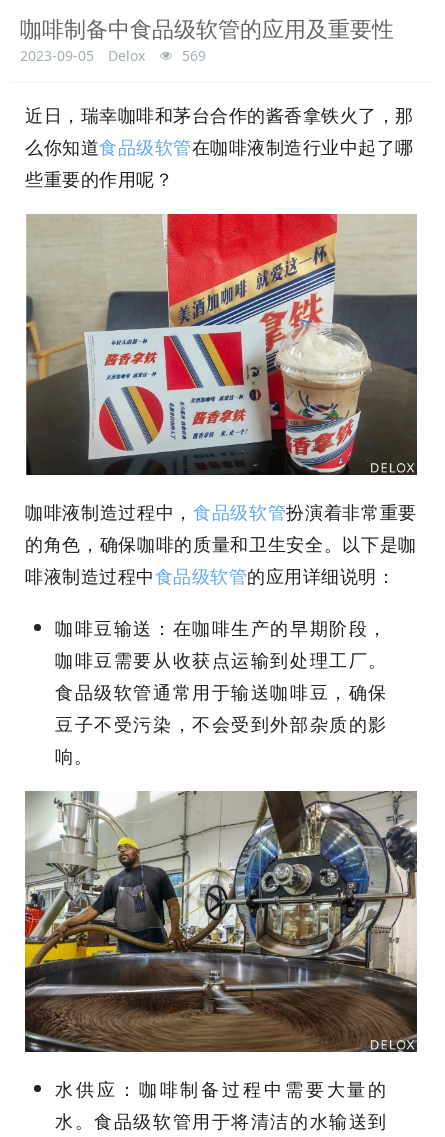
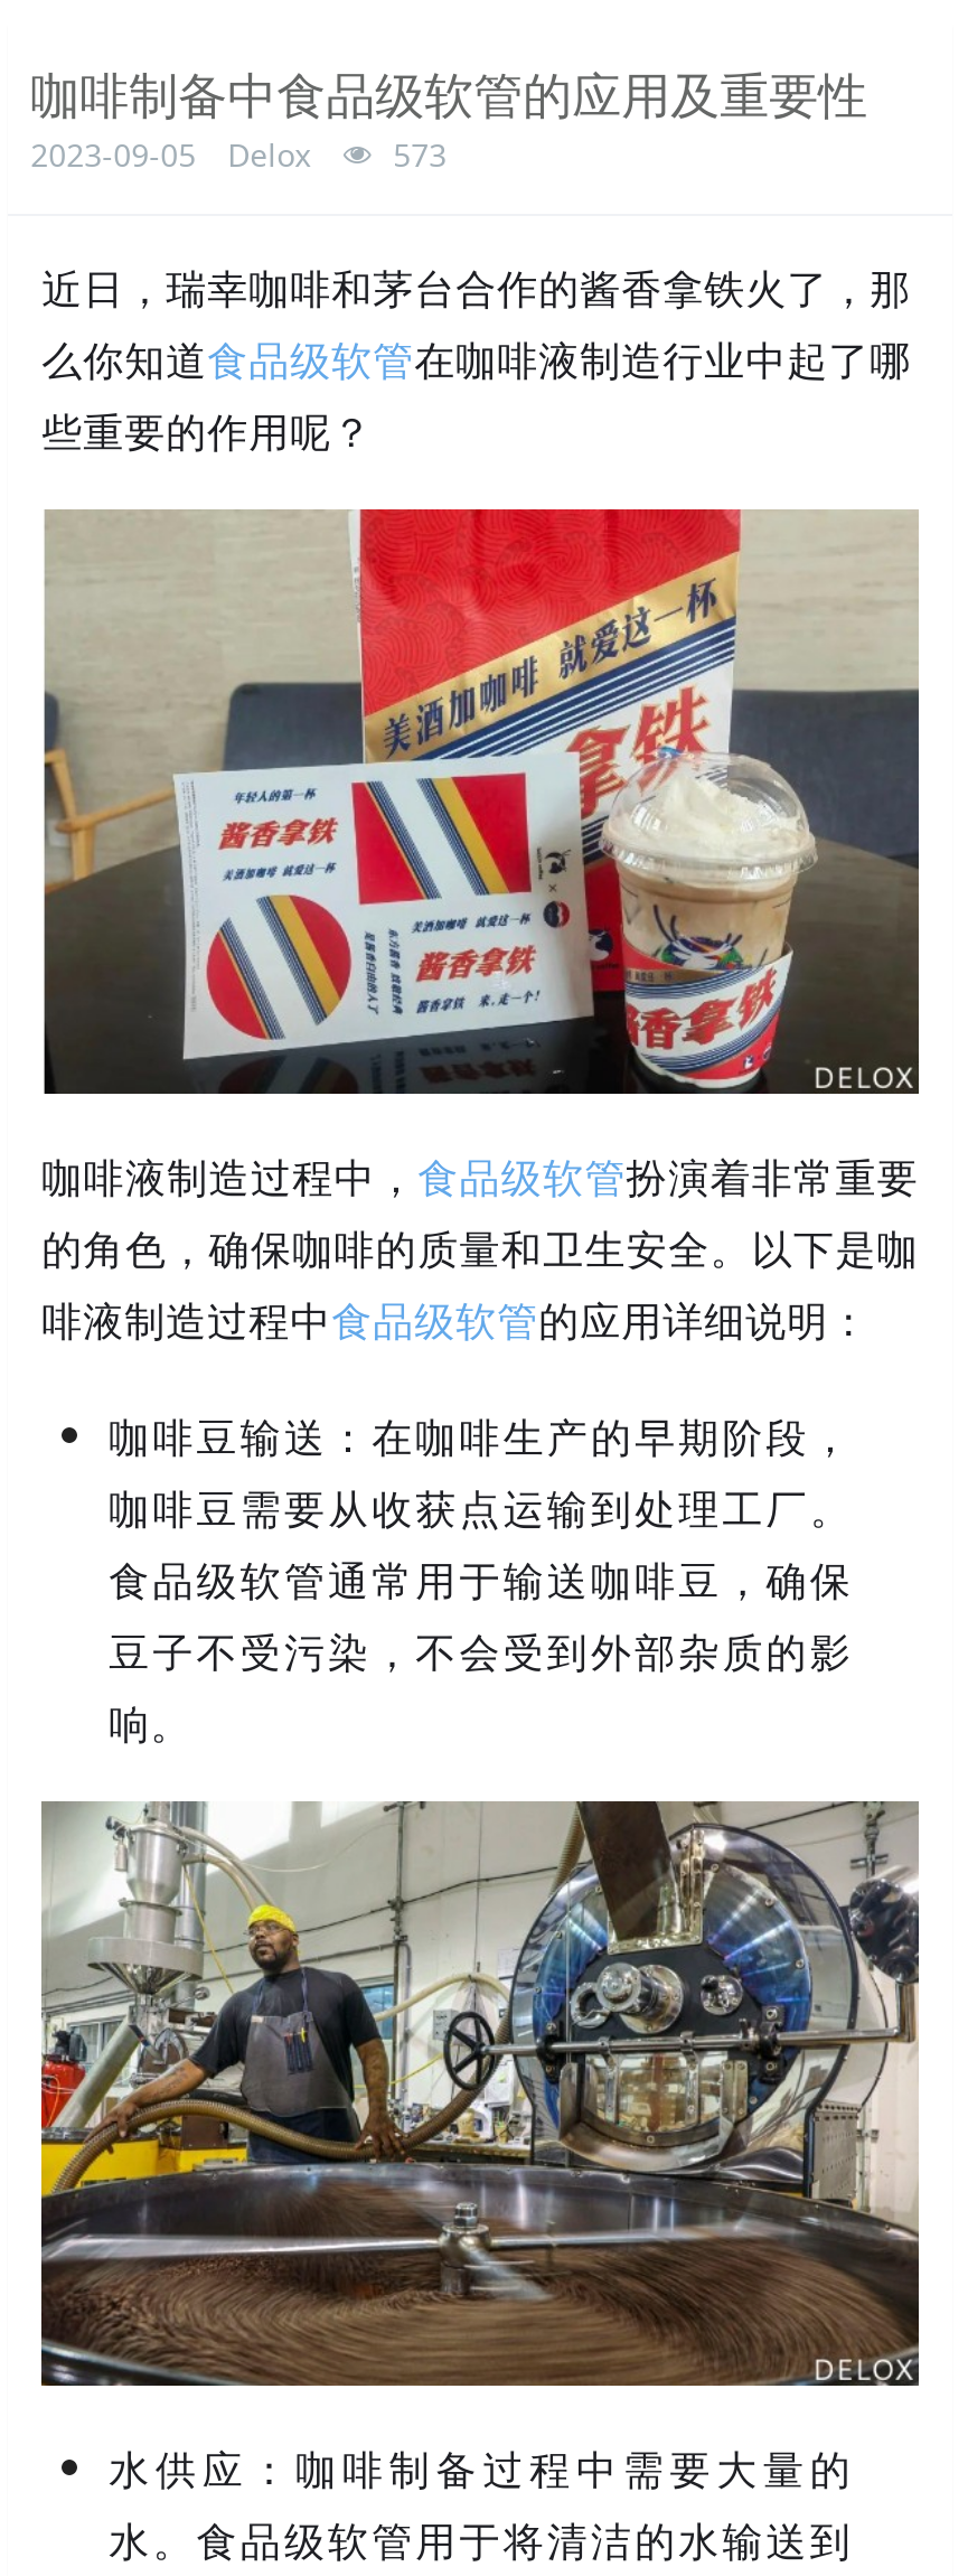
- 2023-09-05 Delox 569
+ 2023-09-05 Delox 573
